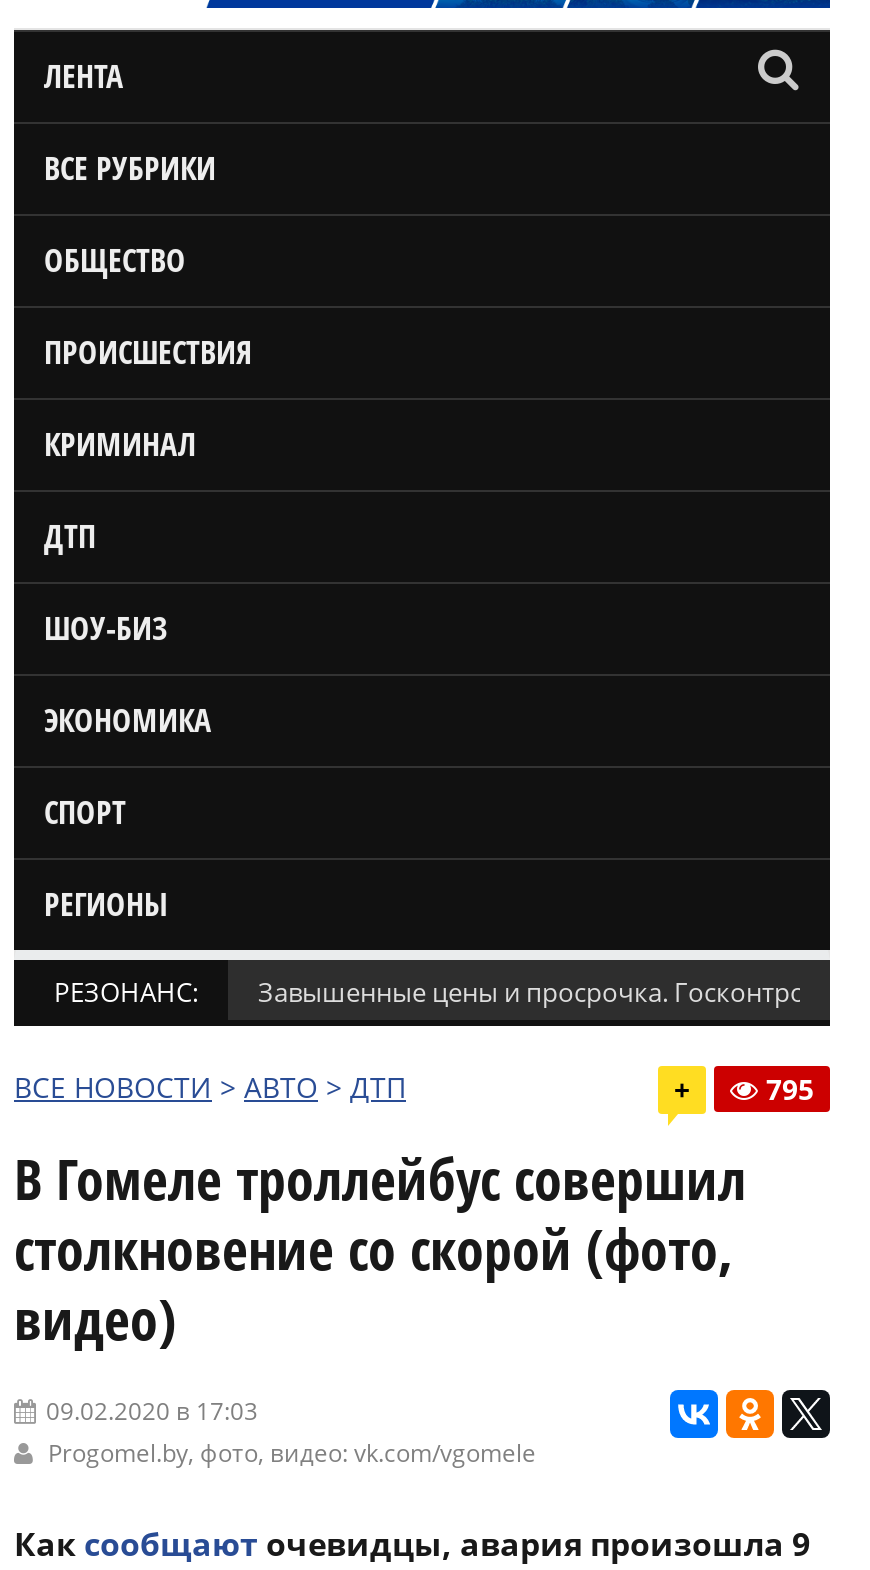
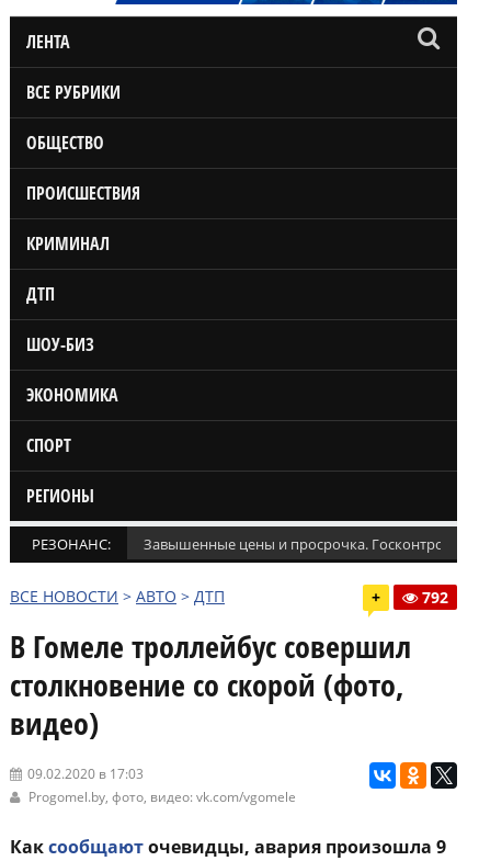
- 795
+ 792
